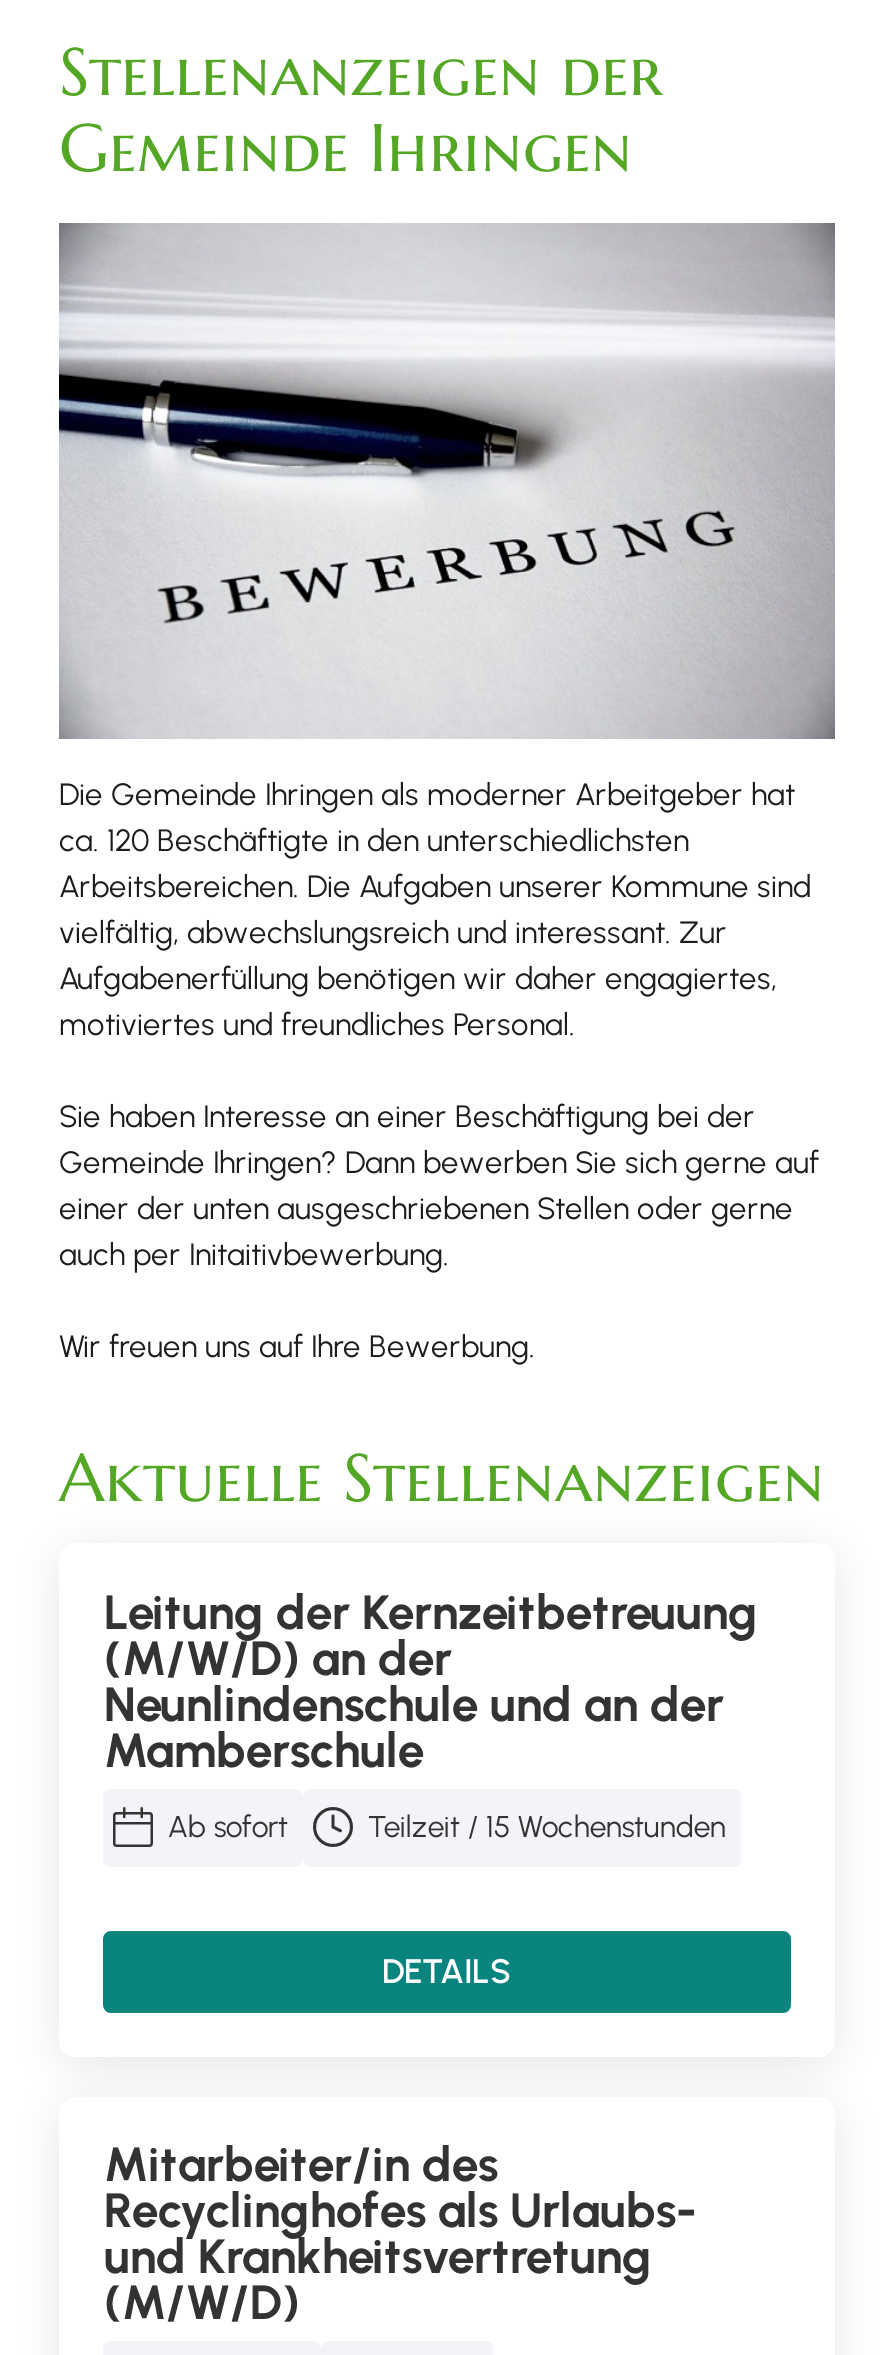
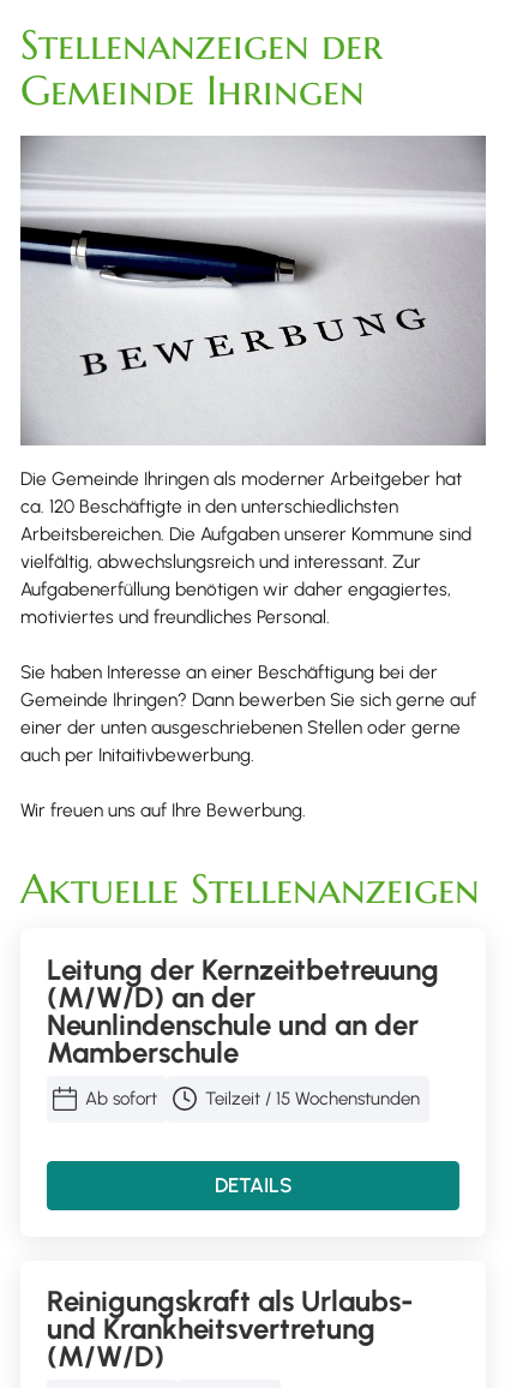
- Mitarbeiter/in des
- Recyclinghofes als Urlaubs-
+ Reinigungskraft als Urlaubs-
